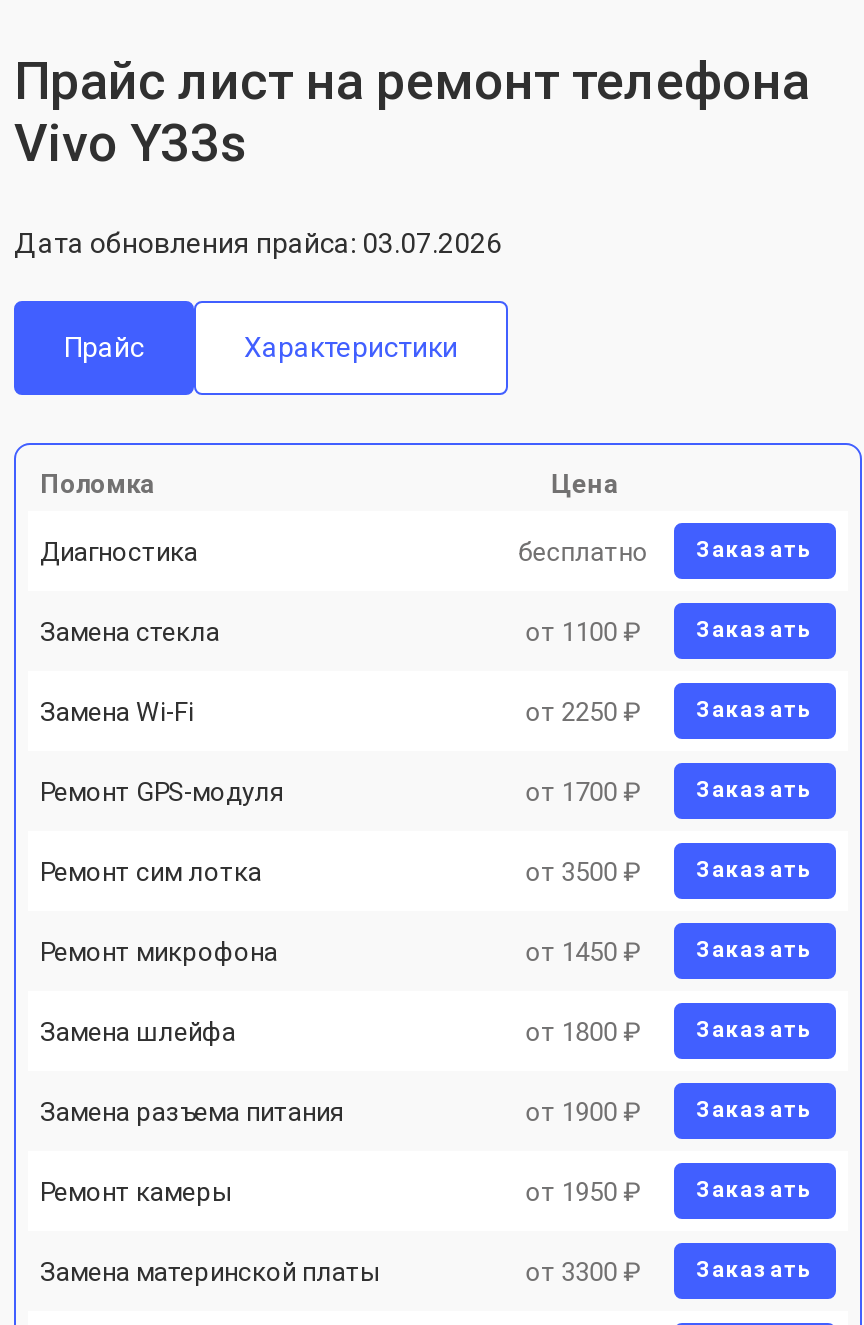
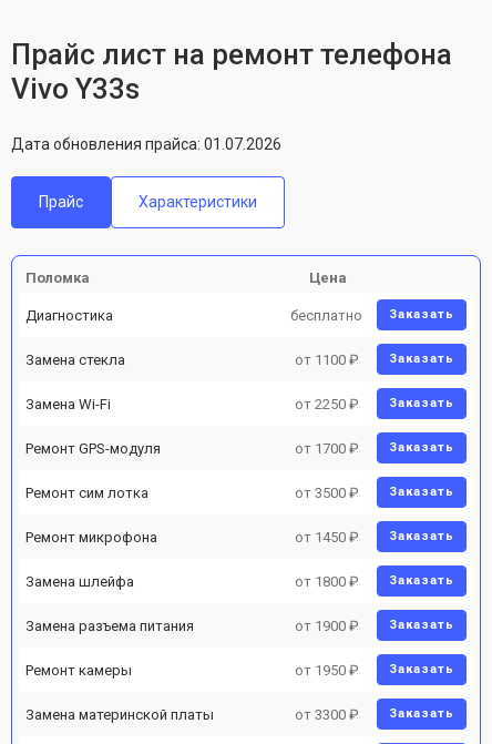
- Дата обновления прайса: 03.07.2026
+ Дата обновления прайса: 01.07.2026
